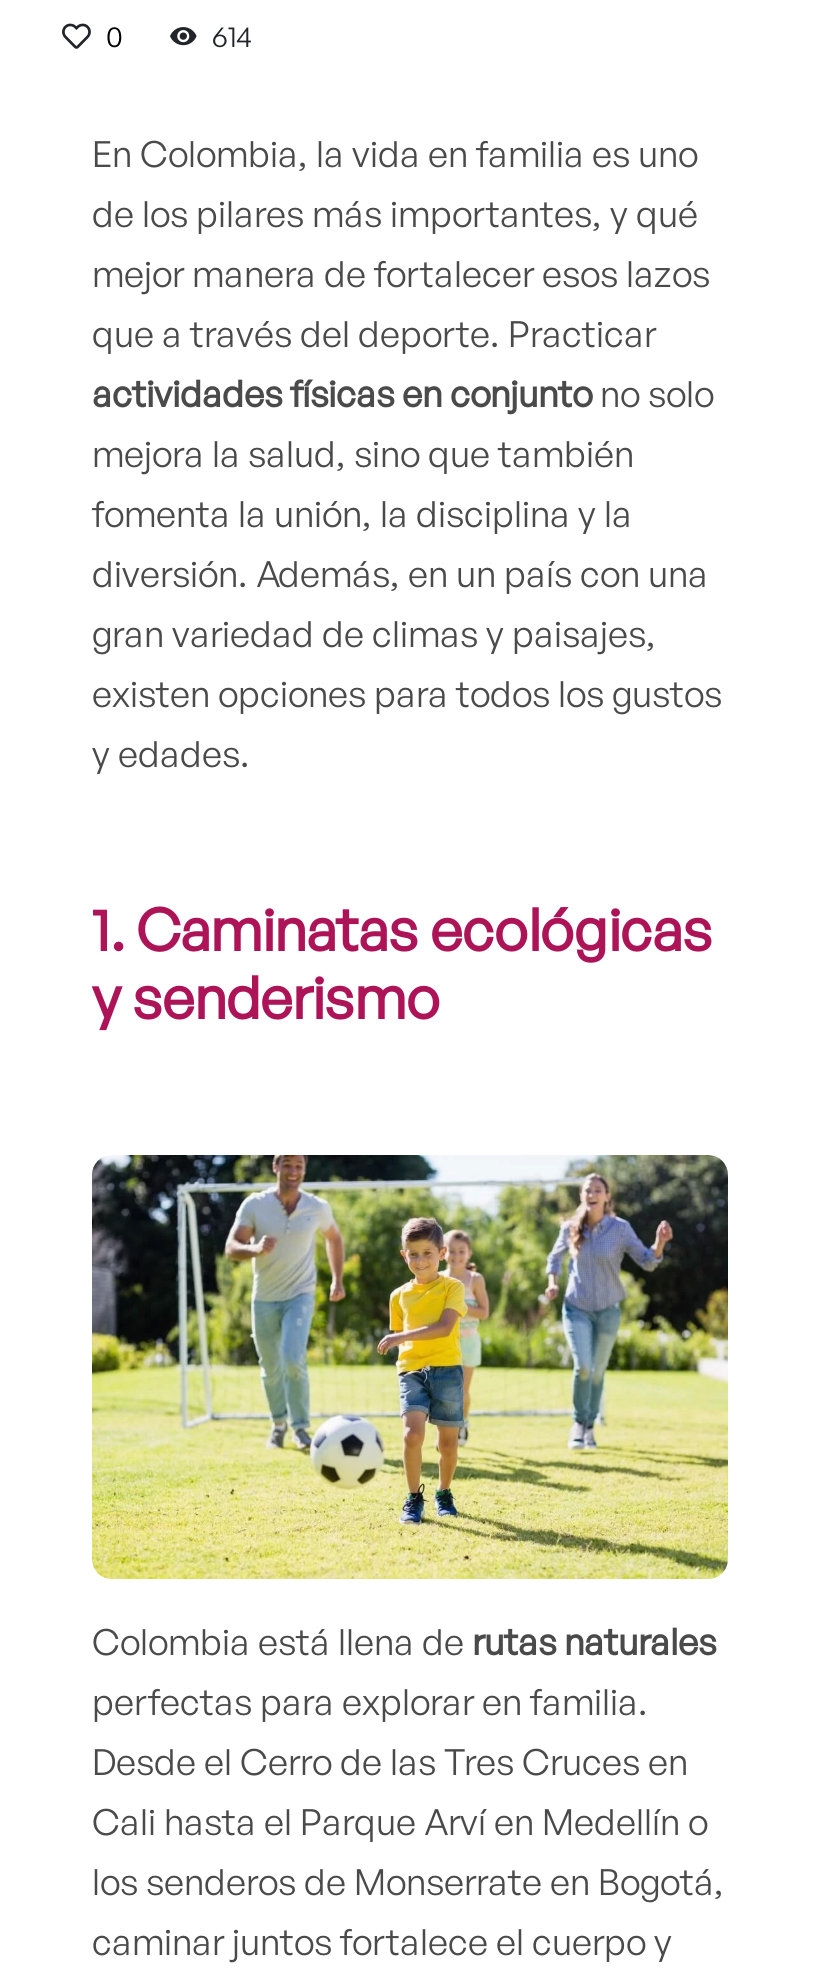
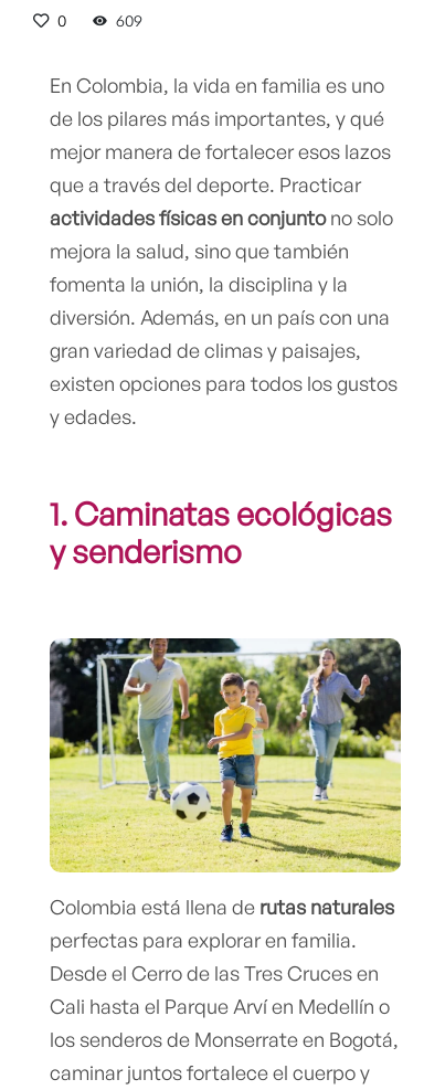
- 614
+ 609
